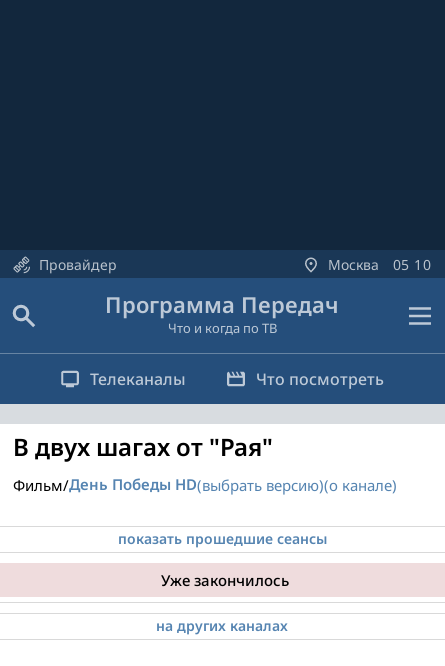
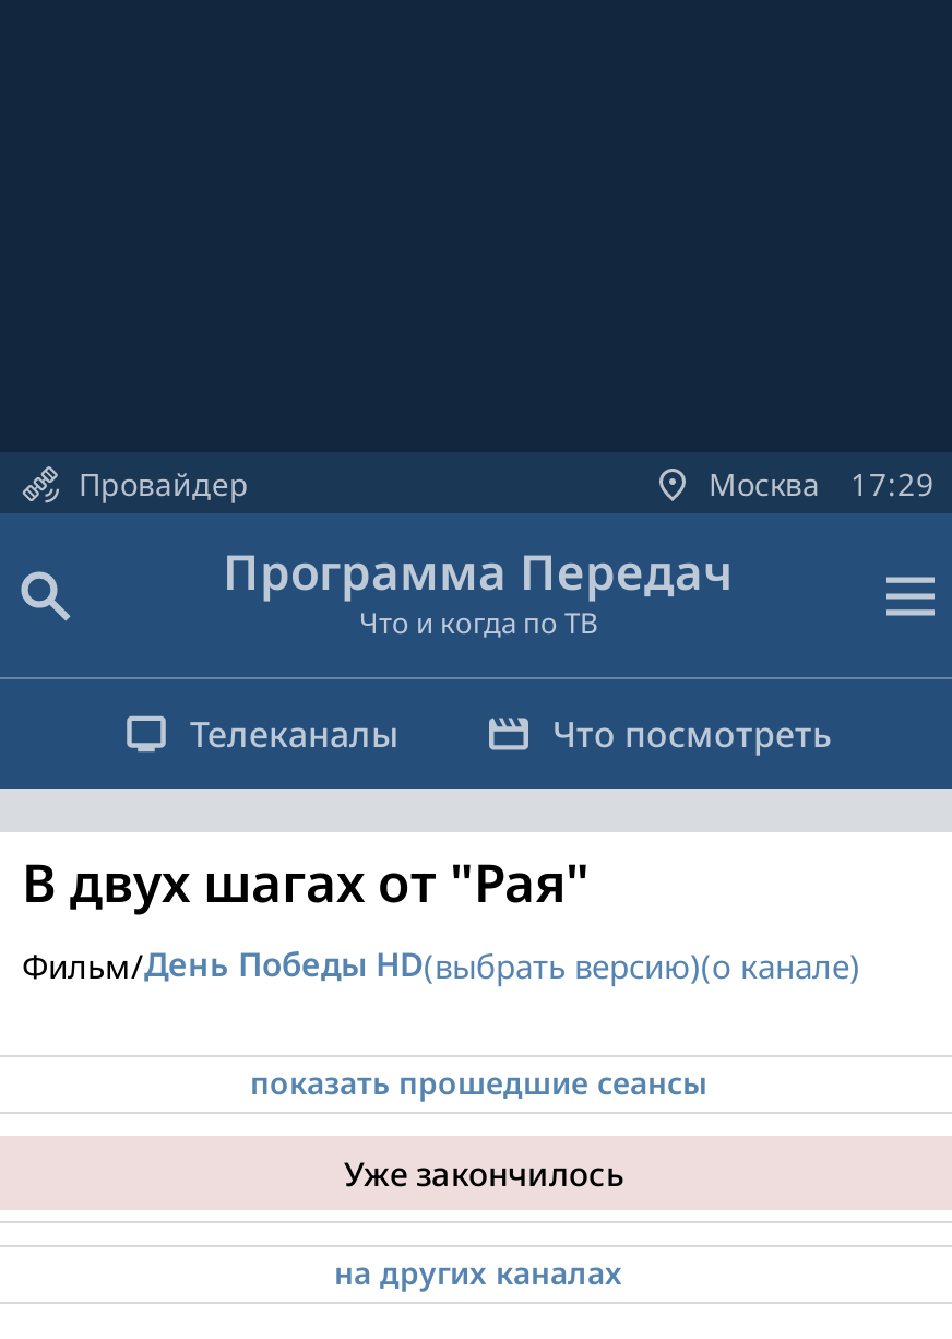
- Москва 05 10
+ Москва 17 29
